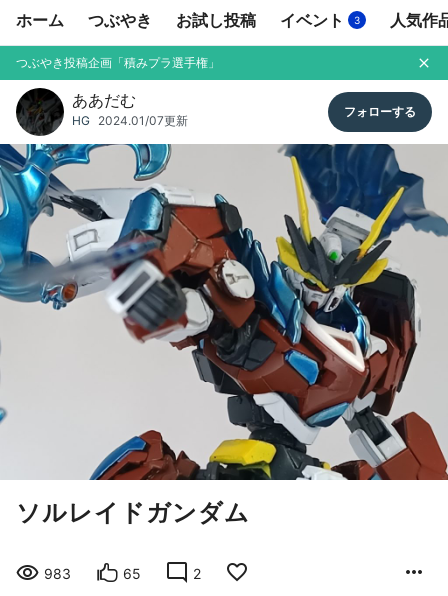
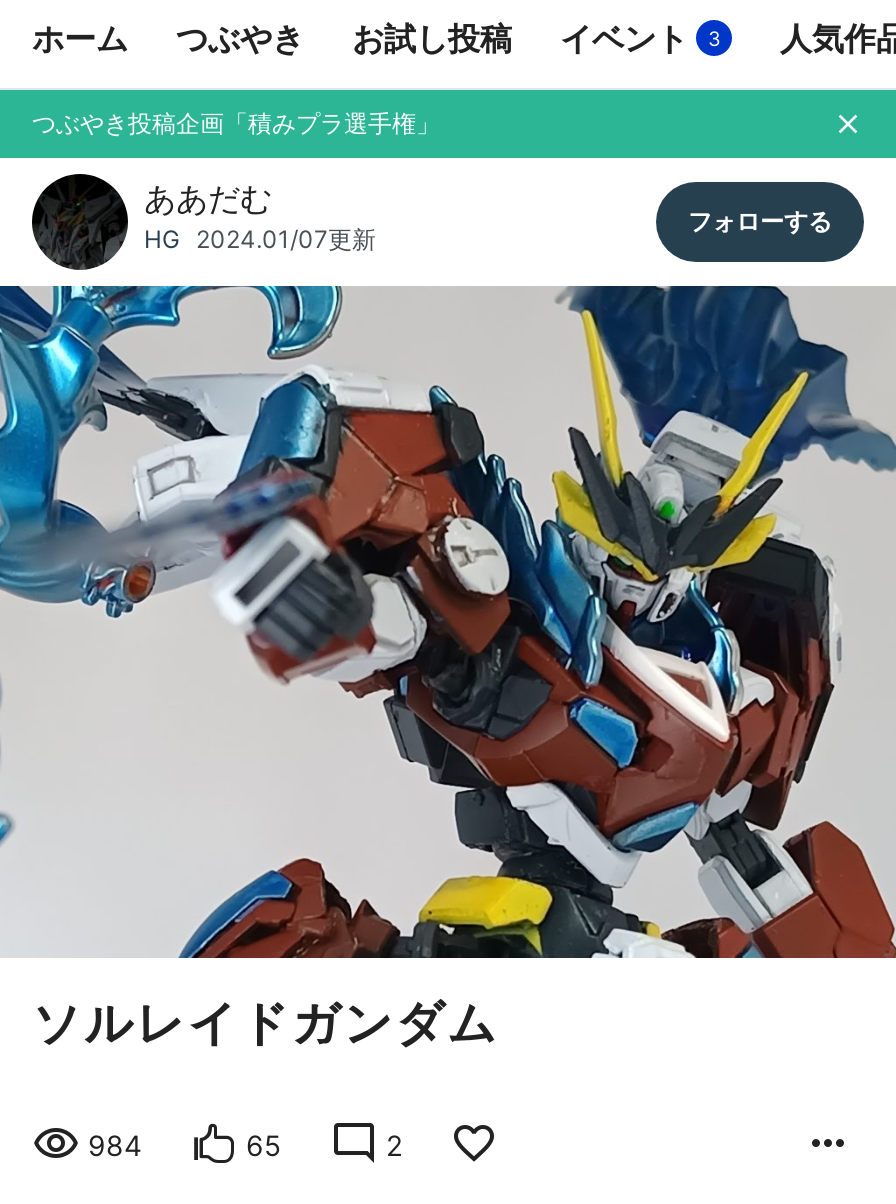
- 983
+ 984
